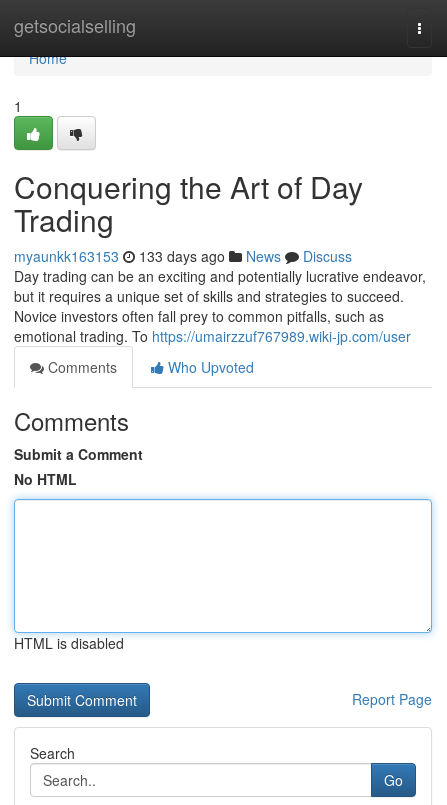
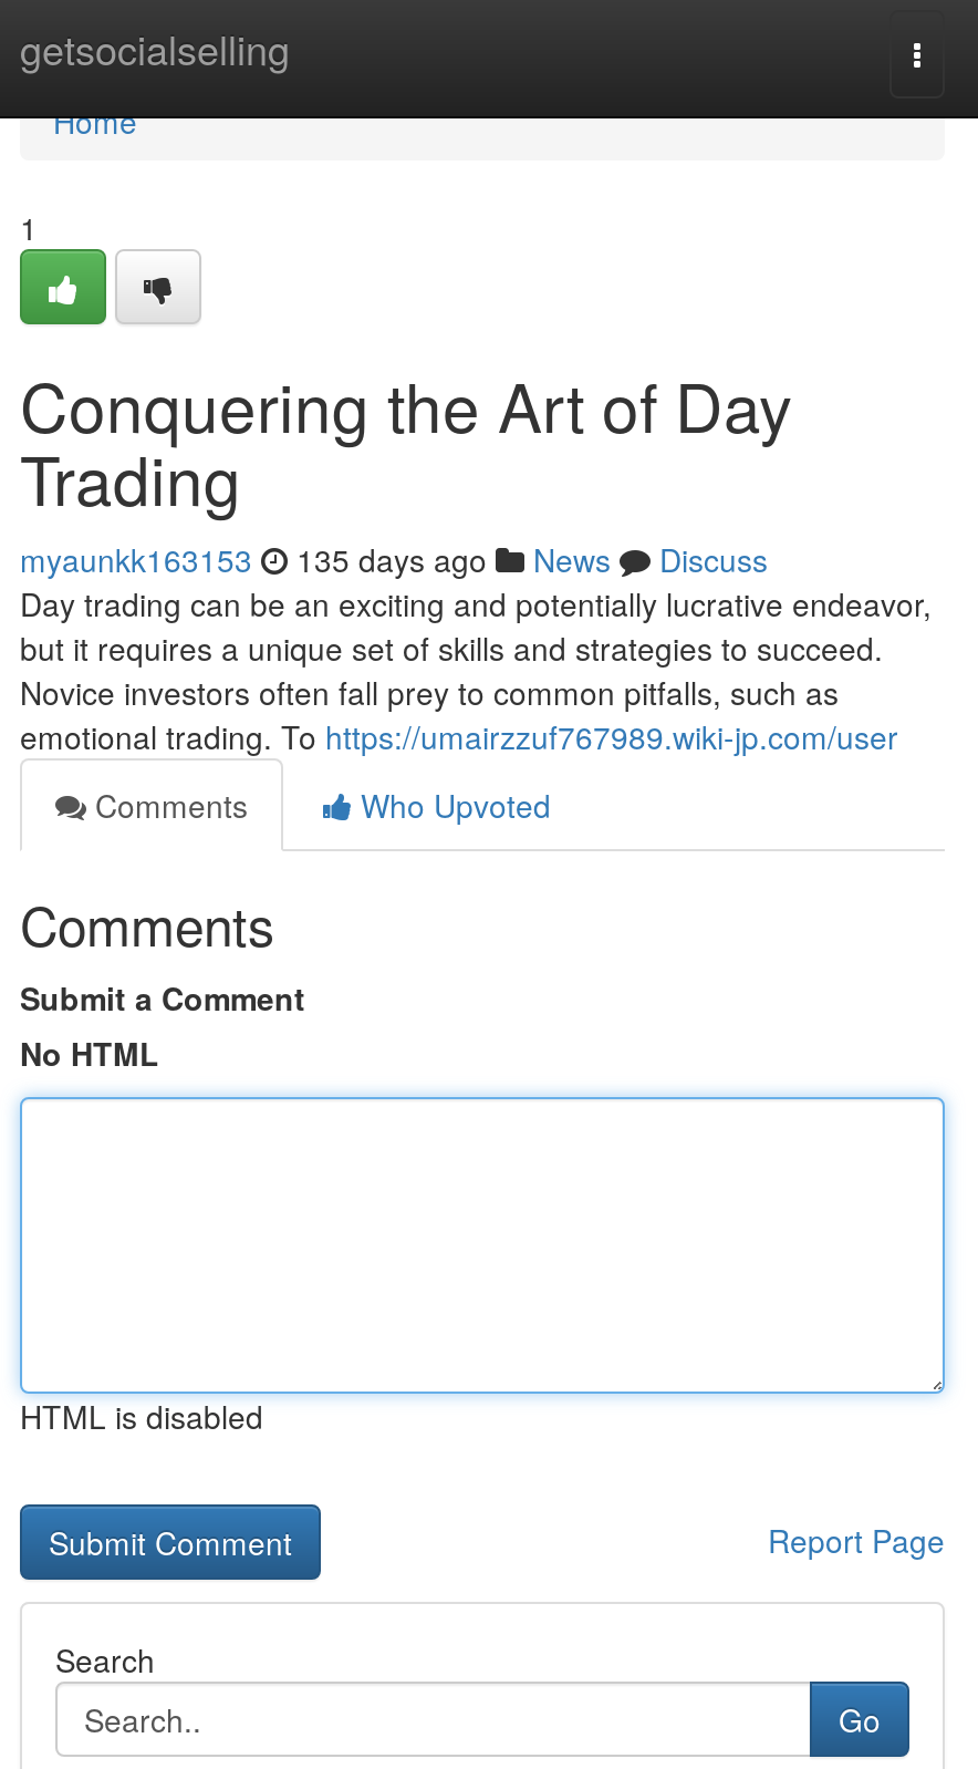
- myaunkk163153 133 days ago News Discuss
+ myaunkk163153 135 days ago News Discuss
